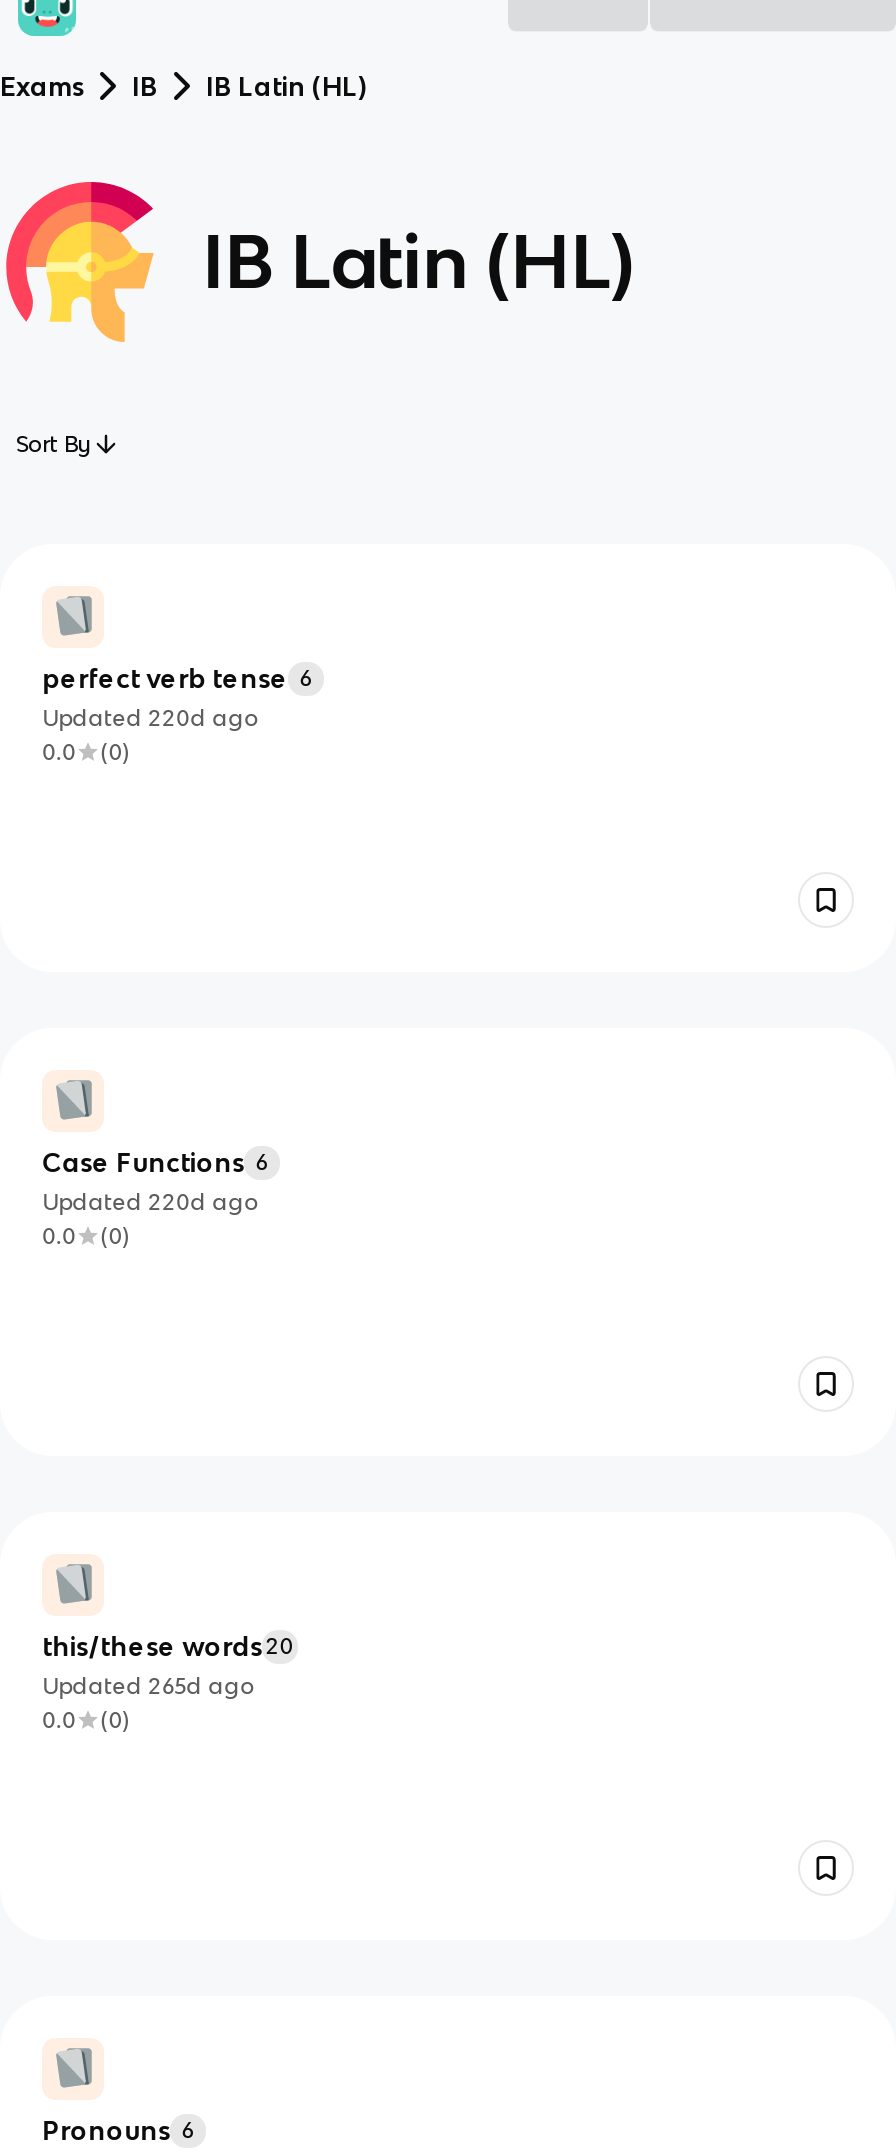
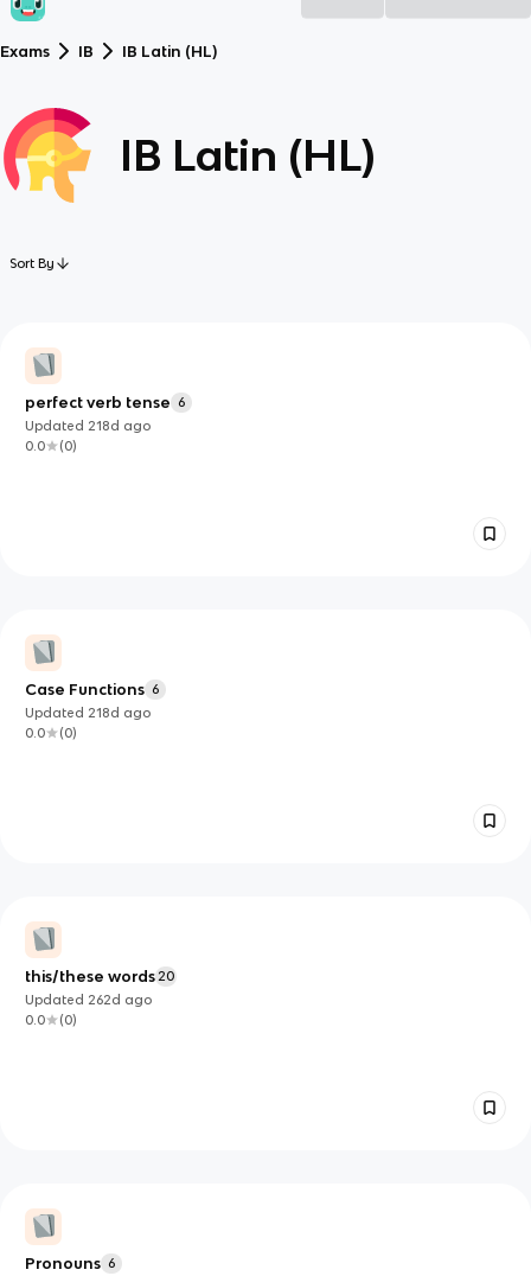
- Updated 220d ago
+ Updated 218d ago

- Updated 220d ago
+ Updated 218d ago

- Updated 265d ago
+ Updated 262d ago
